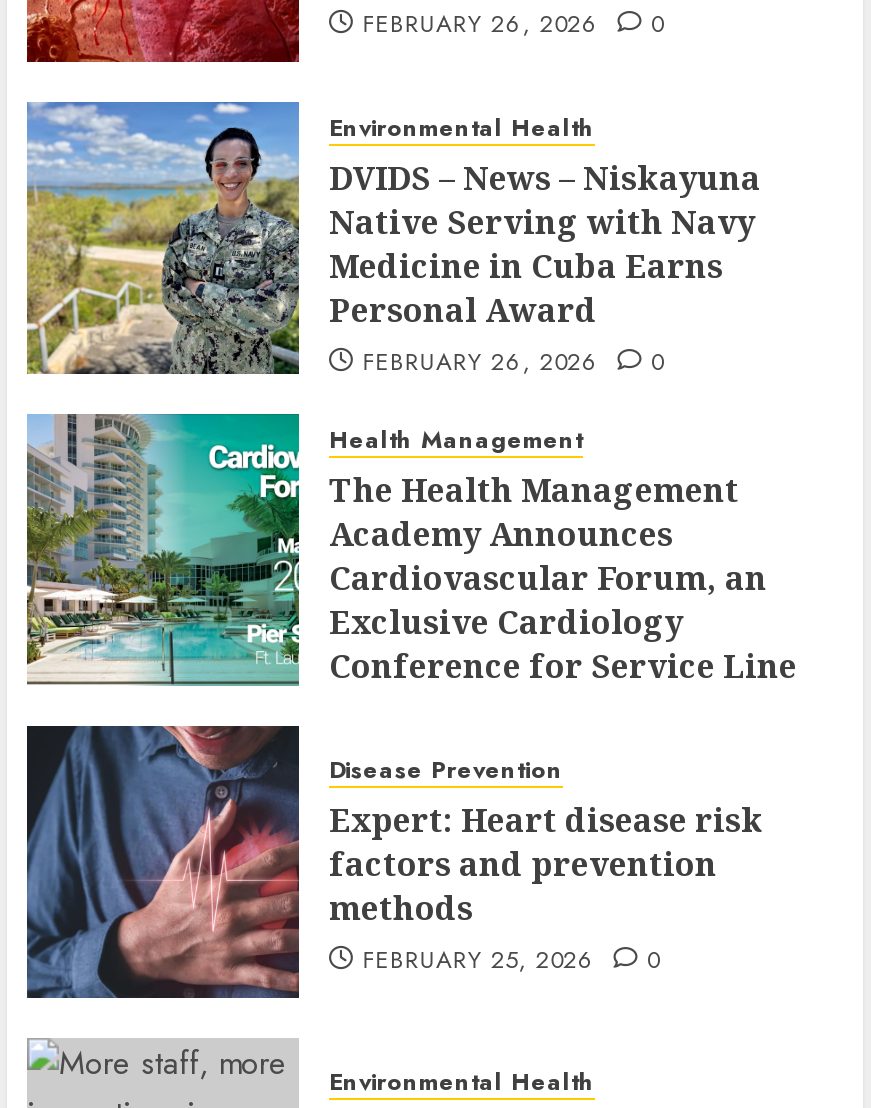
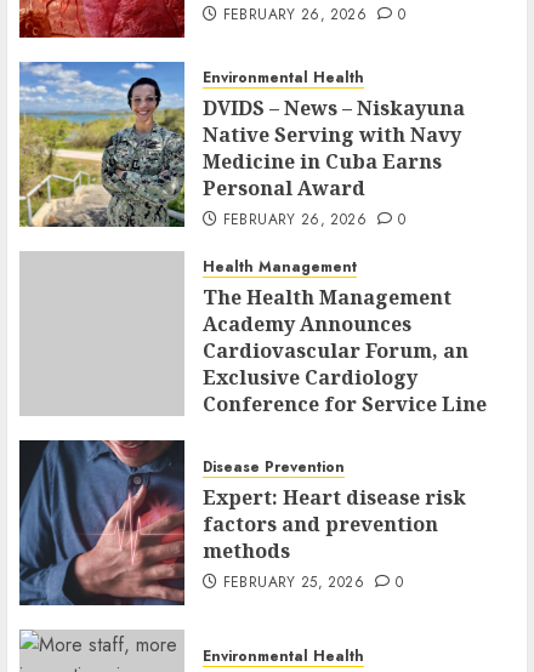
- [image]
